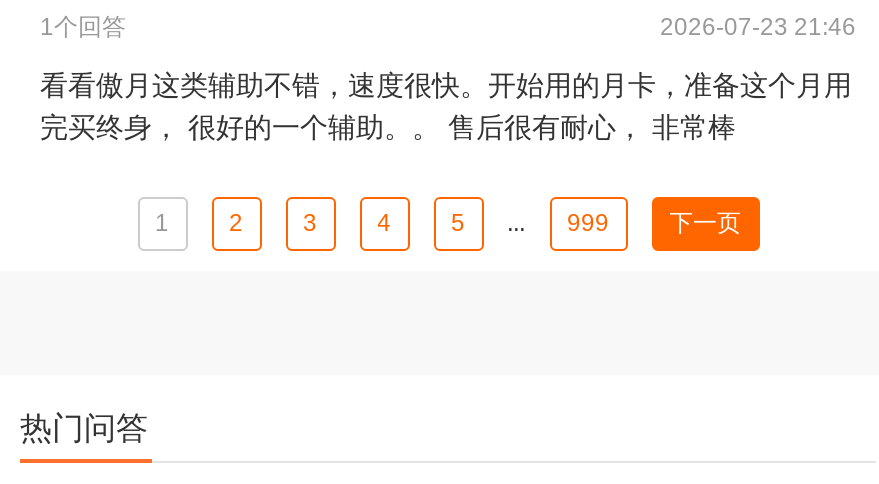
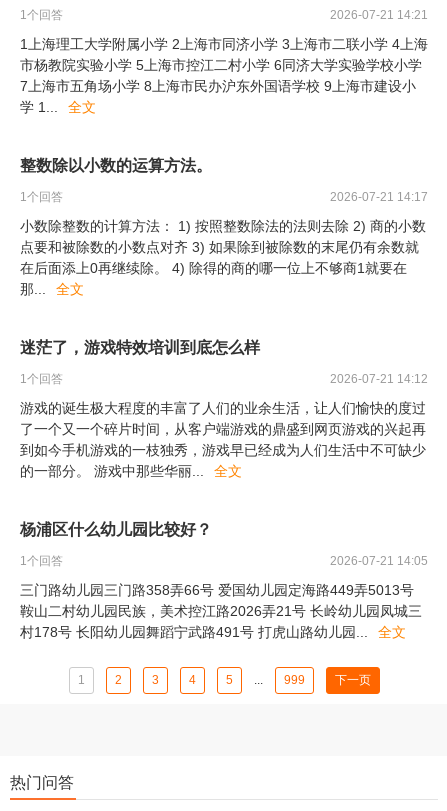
- 2026-07-23 21:46
- 看看傲月这类辅助不错，速度很快。开始用的月卡，准备这个月用
- 完买终身， 很好的一个辅助。。 售后很有耐心， 非常棒
+ 2026-07-21 14:21
+ 1上海理工大学附属小学 2上海市同济小学 3上海市二联小学 4上海
+ 市杨教院实验小学 5上海市控江二村小学 6同济大学实验学校小学
+ 7上海市五角场小学 8上海市民办沪东外国语学校 9上海市建设小
+ 学 1...
+ 全文
+ 整数除以小数的运算方法。
+ 1个回答
+ 2026-07-21 14:17
+ 小数除整数的计算方法： 1) 按照整数除法的法则去除 2) 商的小数
+ 点要和被除数的小数点对齐 3) 如果除到被除数的末尾仍有余数就
+ 在后面添上0再继续除。 4) 除得的商的哪一位上不够商1就要在
+ 那...
+ 全文
+ 迷茫了，游戏特效培训到底怎么样
+ 1个回答
+ 2026-07-21 14:12
+ 游戏的诞生极大程度的丰富了人们的业余生活，让人们愉快的度过
+ 了一个又一个碎片时间，从客户端游戏的鼎盛到网页游戏的兴起再
+ 到如今手机游戏的一枝独秀，游戏早已经成为人们生活中不可缺少
+ 的一部分。 游戏中那些华丽...
+ 全文
+ 杨浦区什么幼儿园比较好？
+ 1个回答
+ 2026-07-21 14:05
+ 三门路幼儿园三门路358弄66号 爱国幼儿园定海路449弄5013号
+ 鞍山二村幼儿园民族，美术控江路2026弄21号 长岭幼儿园凤城三
+ 村178号 长阳幼儿园舞蹈宁武路491号 打虎山路幼儿园...
+ 全文
